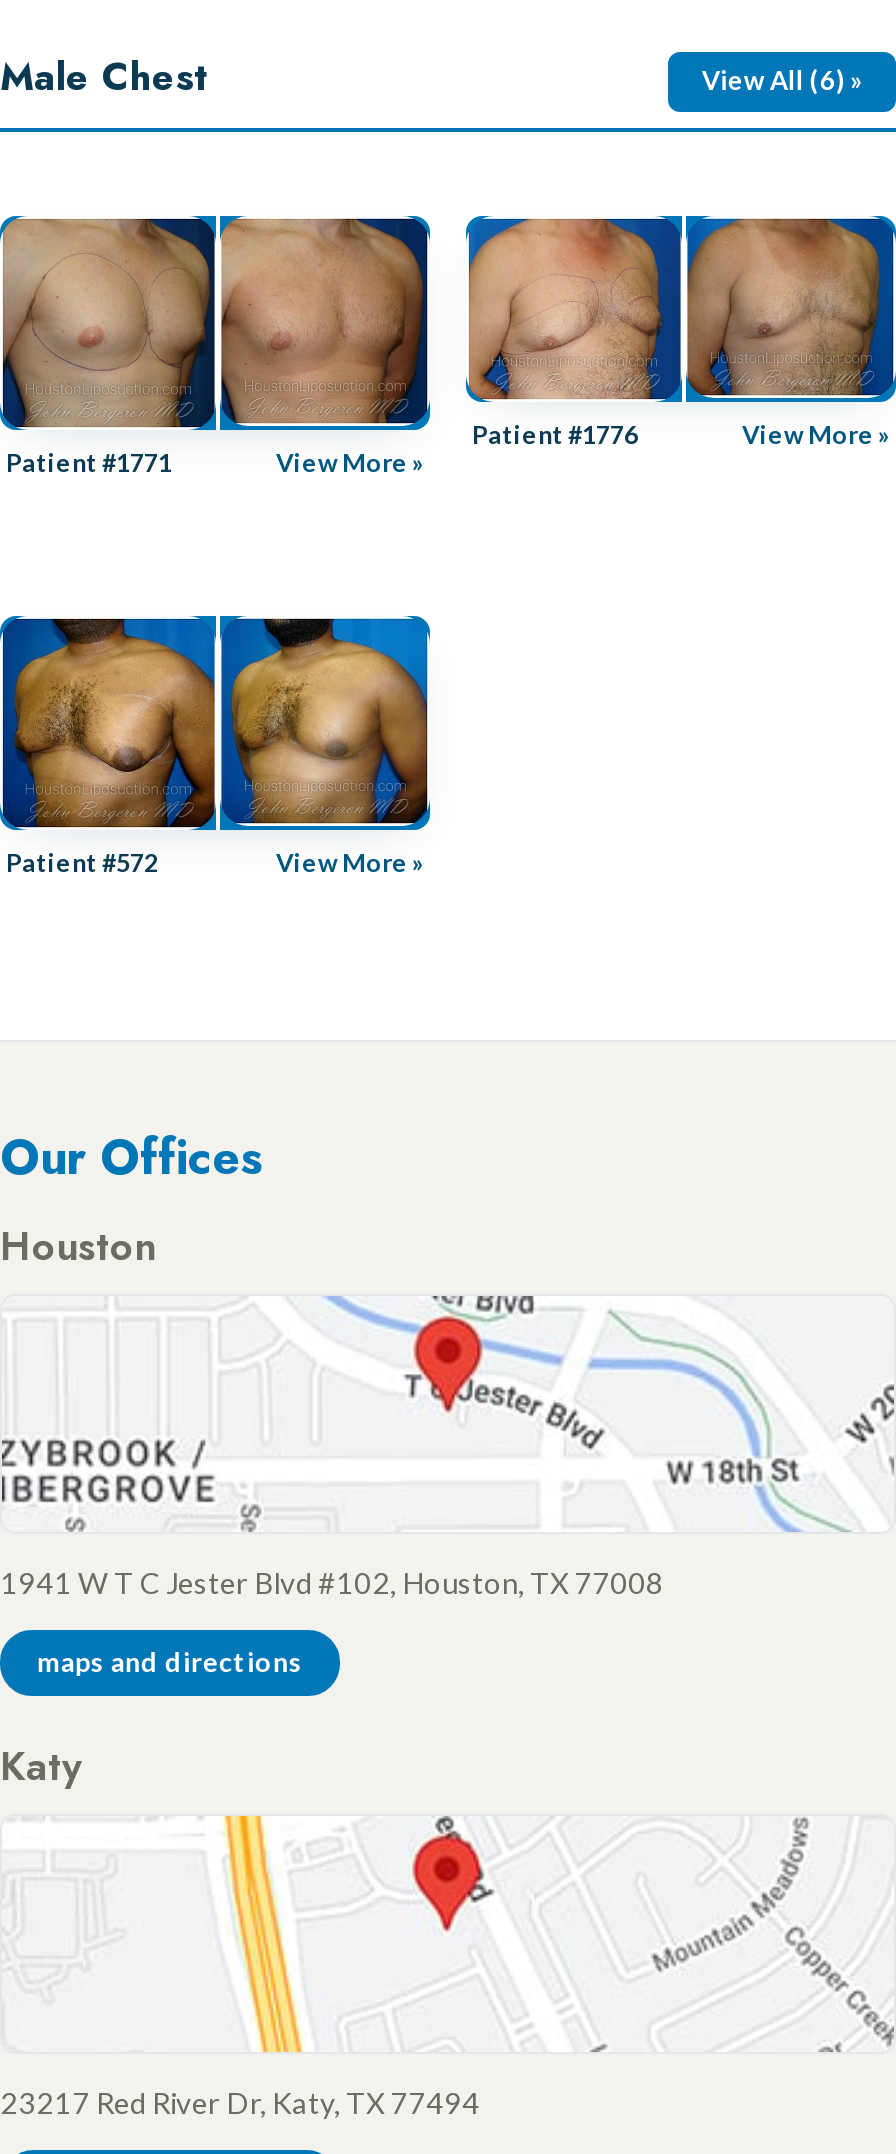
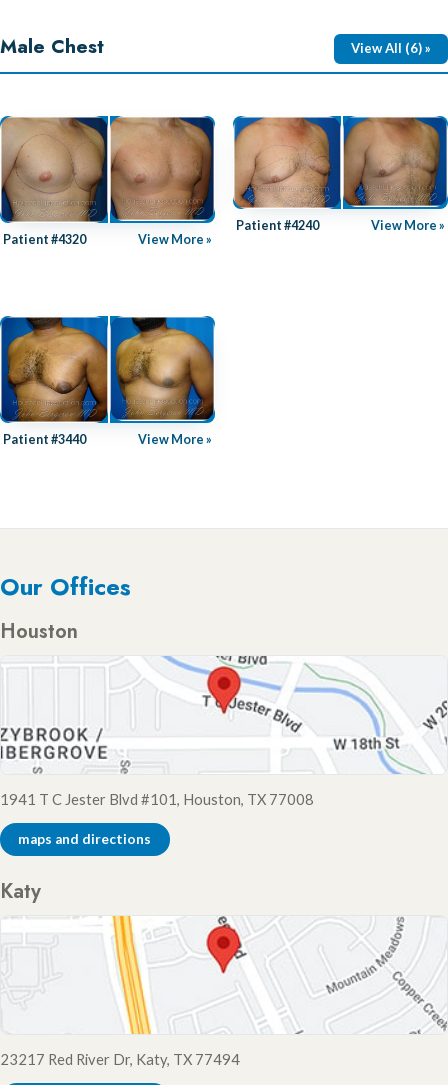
- Patient #1776
+ Patient #4240

- Patient #1771
+ Patient #4320

- Patient #572
+ Patient #3440

- 1941 W T C Jester Blvd #102, Houston, TX 77008
+ 1941 T C Jester Blvd #101, Houston, TX 77008
